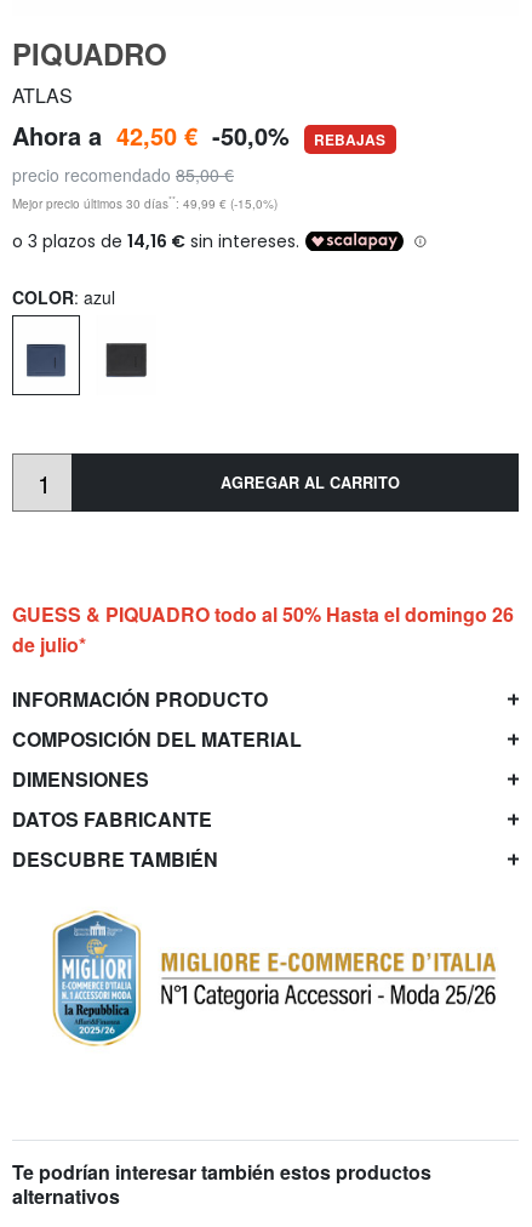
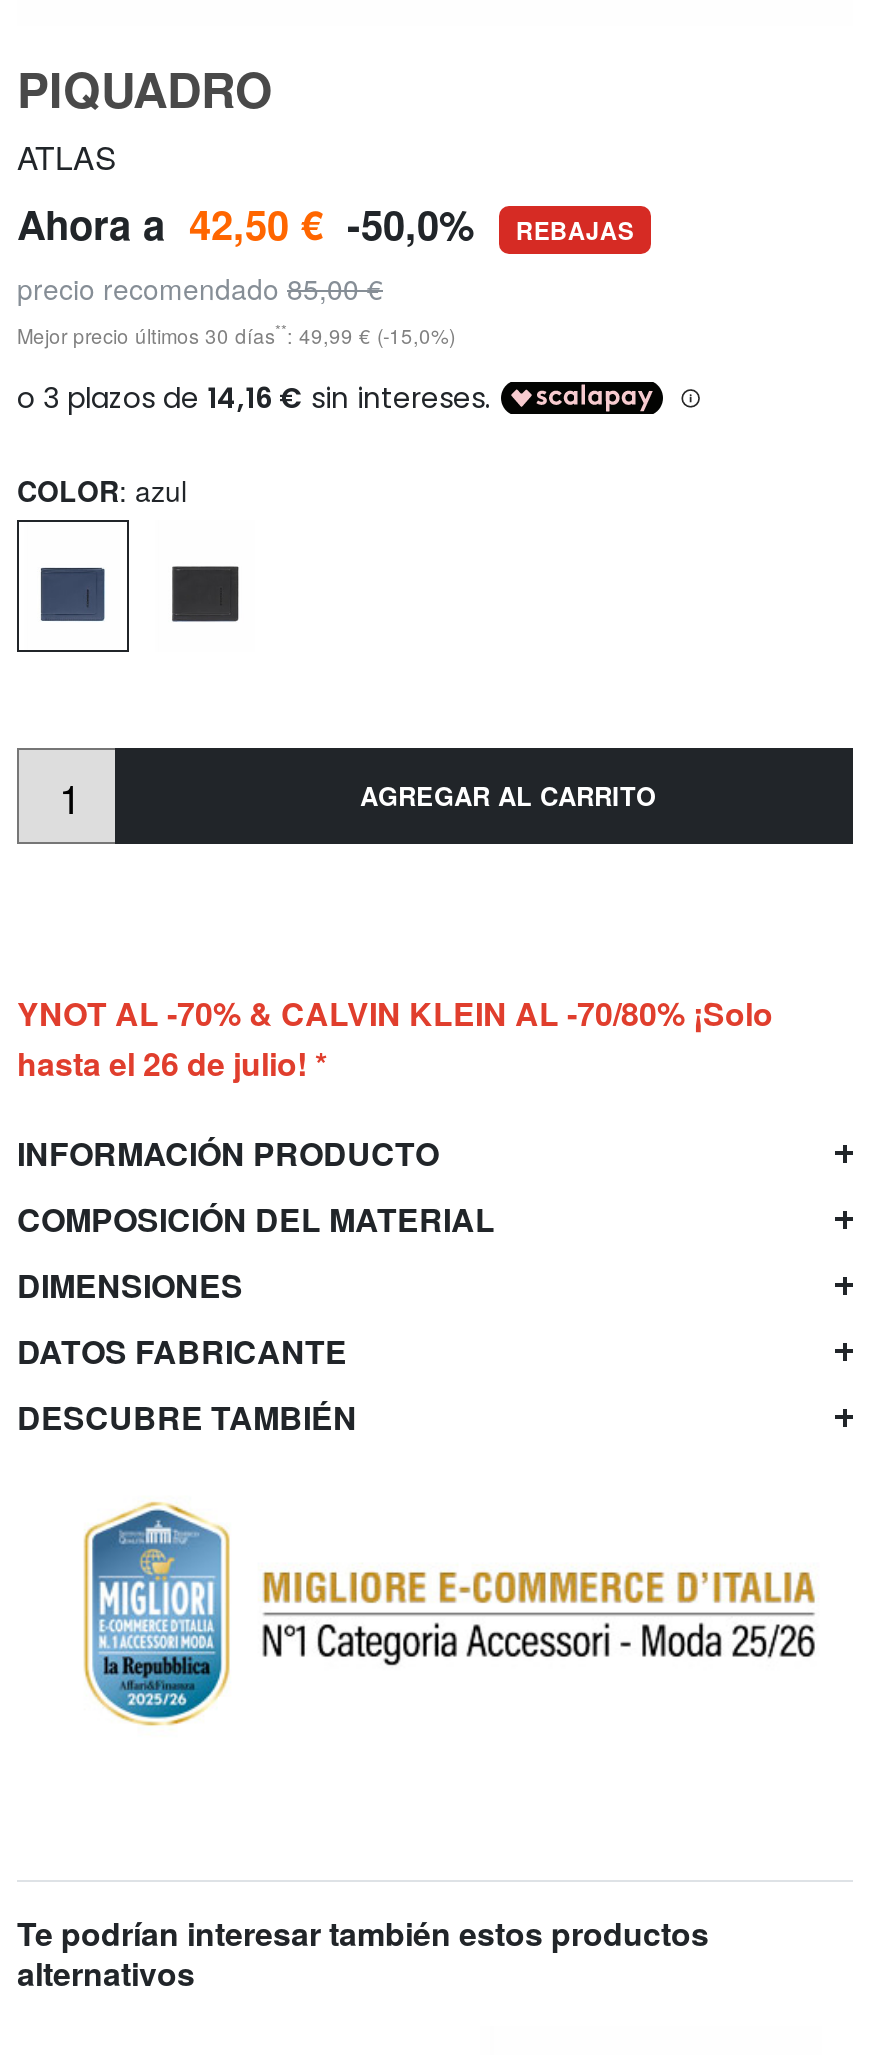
- GUESS & PIQUADRO todo al 50% Hasta el domingo 26
- de julio*
+ YNOT AL -70% & CALVIN KLEIN AL -70/80% ¡Solo
+ hasta el 26 de julio! *
